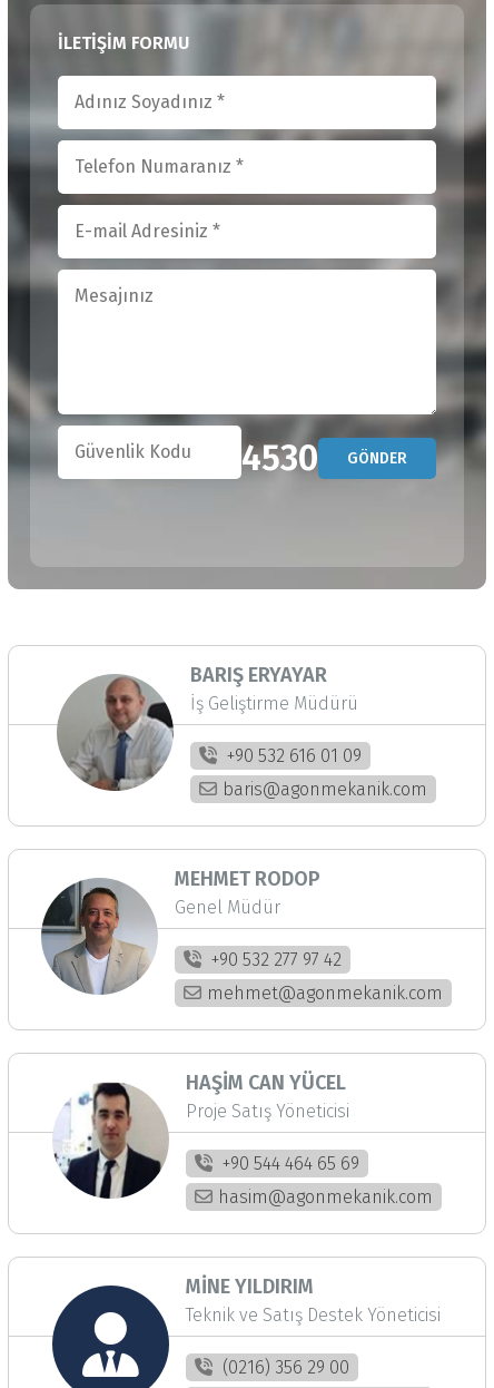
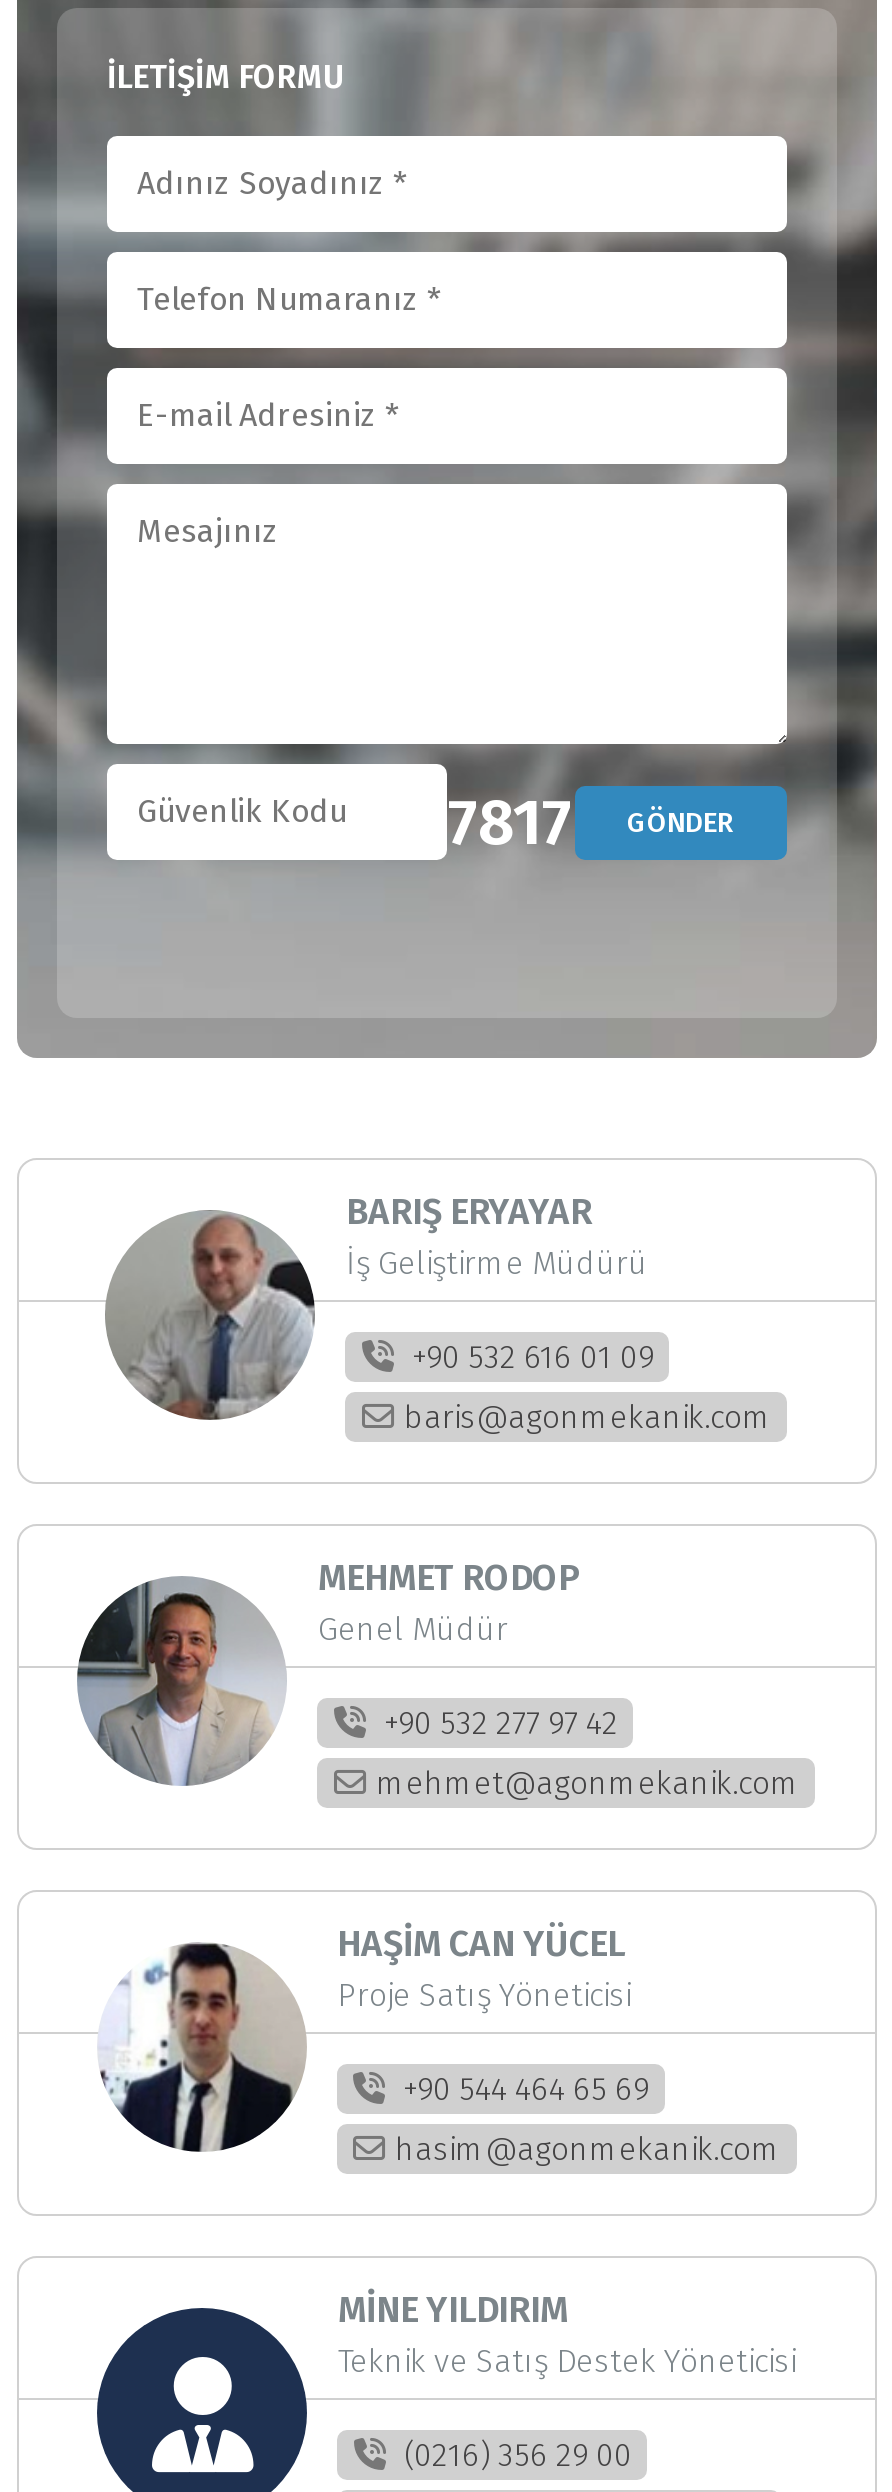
- 4530 GÖNDER
+ 7817 GÖNDER
